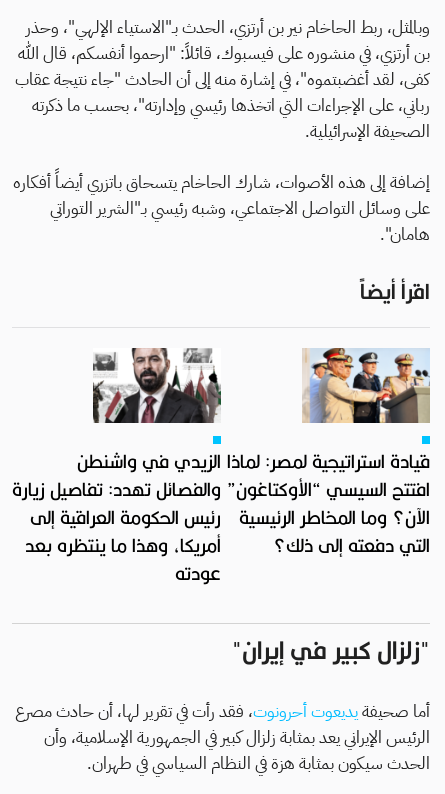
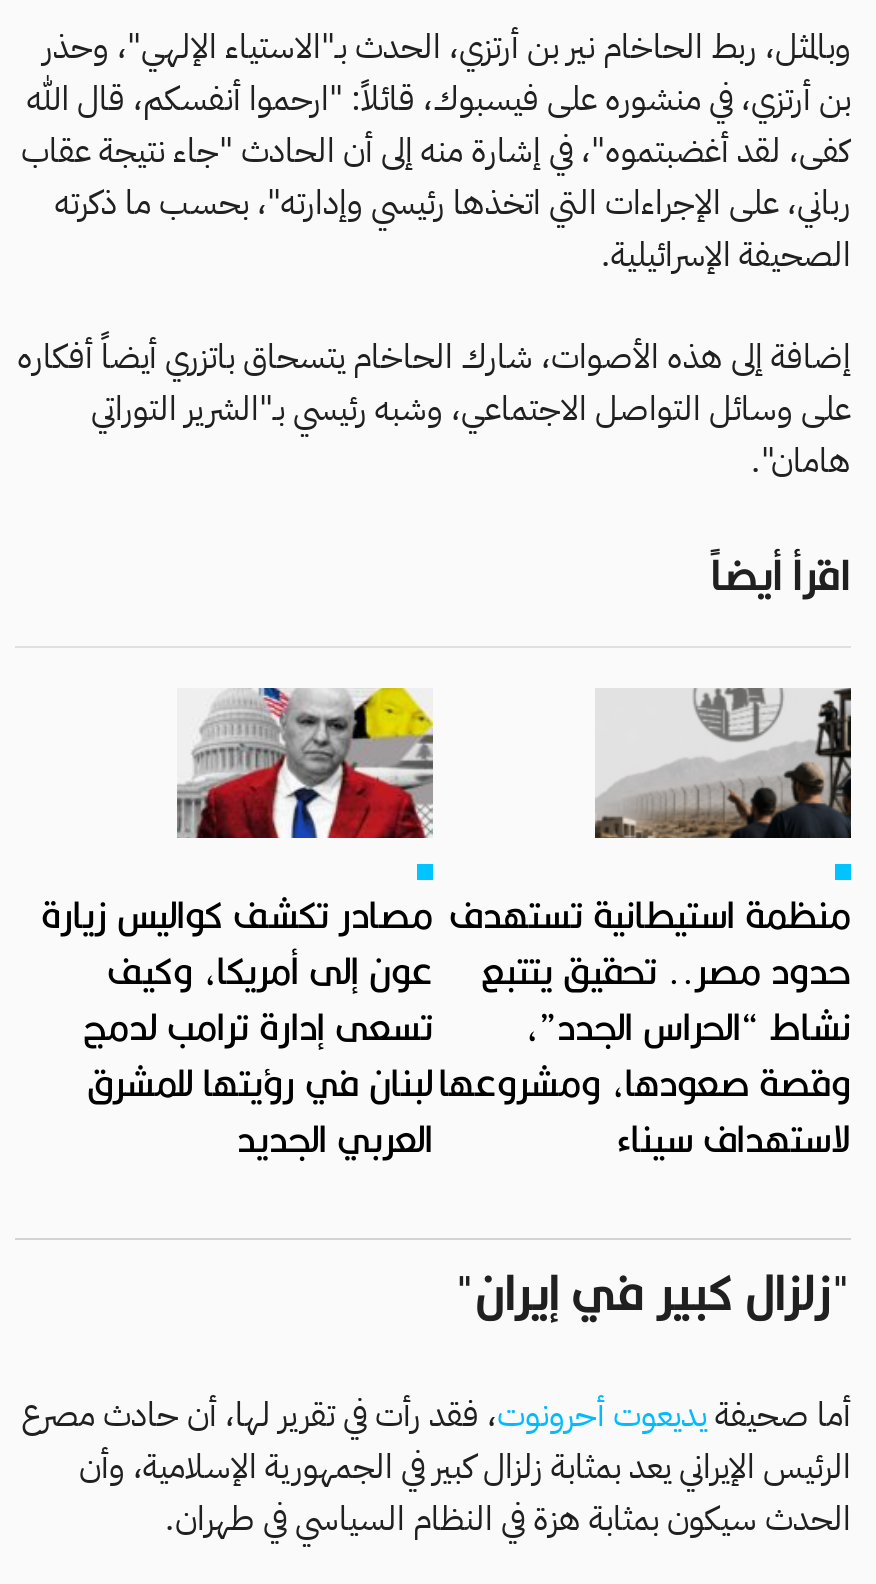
- [image]
- الزيدي في واشنطن
- والفصائل تهدد: تفاصيل زيارة
- رئيس الحكومة العراقية إلى
- أمريكا، وهذا ما ينتظره بعد
- عودته
+ [image]
+ مصادر تكشف كواليس زيارة
+ عون إلى أمريكا، وكيف
+ تسعى إدارة ترامب لدمج
+ لبنان في رؤيتها للمشرق
+ العربي الجديد

- [image]
- قيادة استراتيجية لمصر: لماذا
- افتتح السيسي “الأوكتاغون”
- الآن؟ وما المخاطر الرئيسية
- التي دفعته إلى ذلك؟
+ [image]
+ منظمة استيطانية تستهدف
+ حدود مصر.. تحقيق يتتبع
+ نشاط “الحراس الجدد”،
+ وقصة صعودها، ومشروعها
+ لاستهداف سيناء
